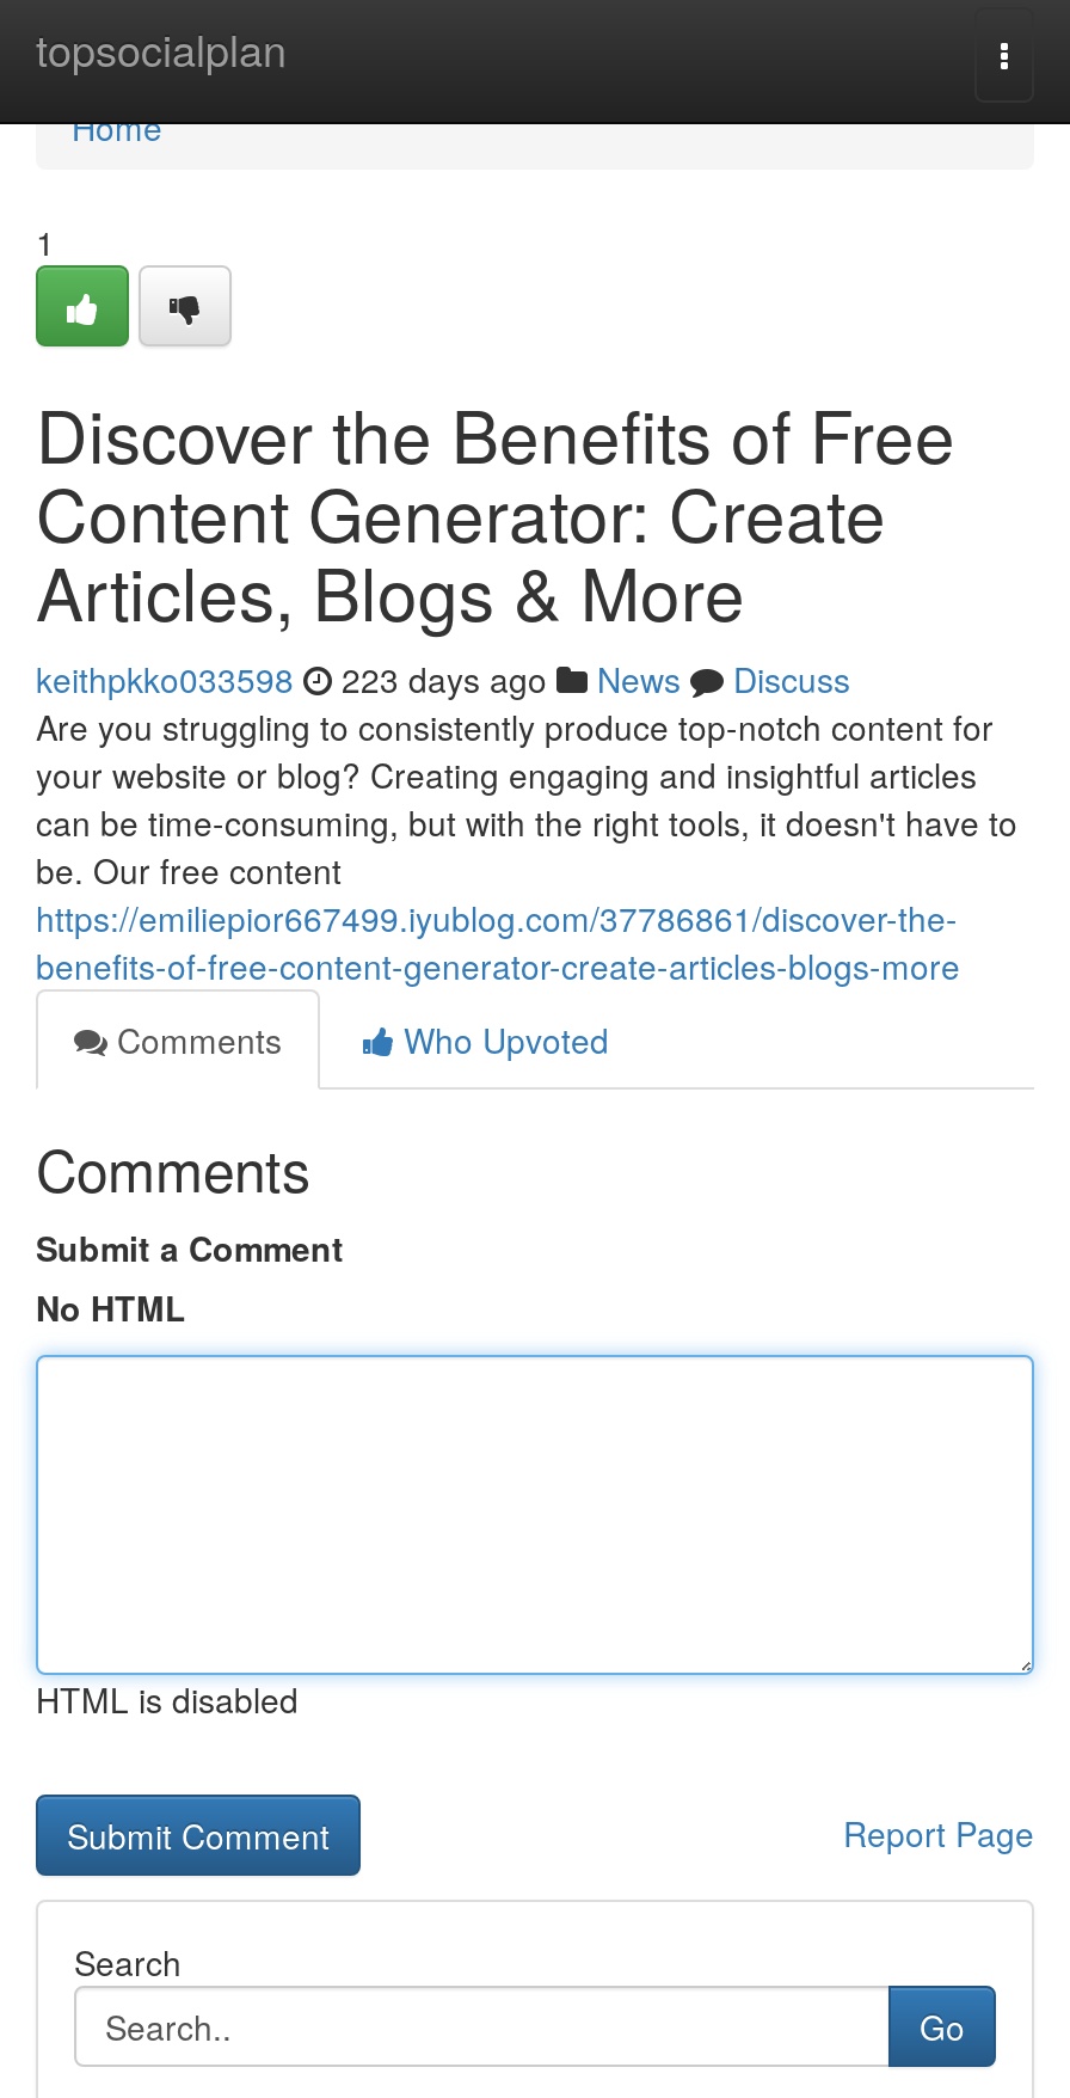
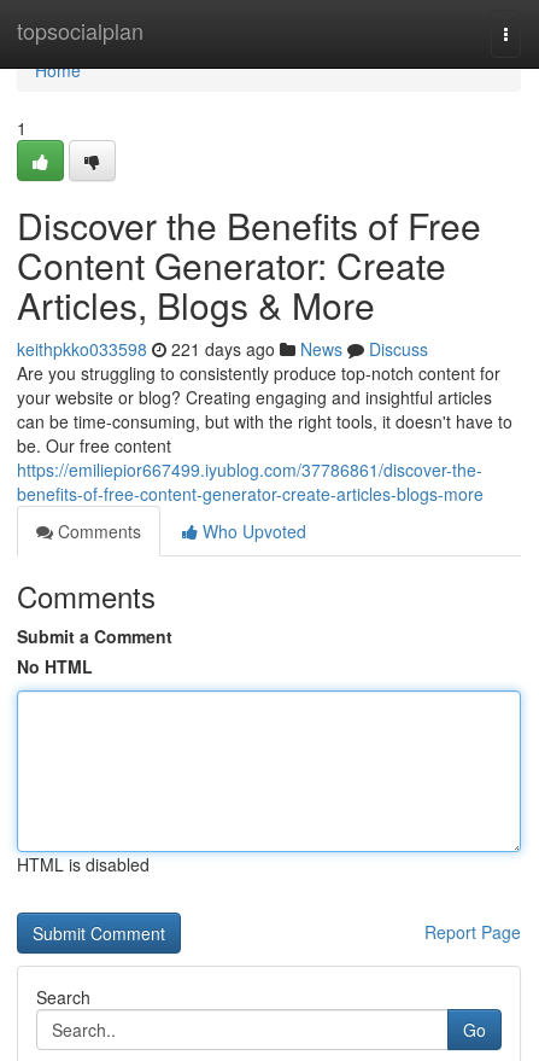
- keithpkko033598 223 days ago News Discuss
+ keithpkko033598 221 days ago News Discuss
